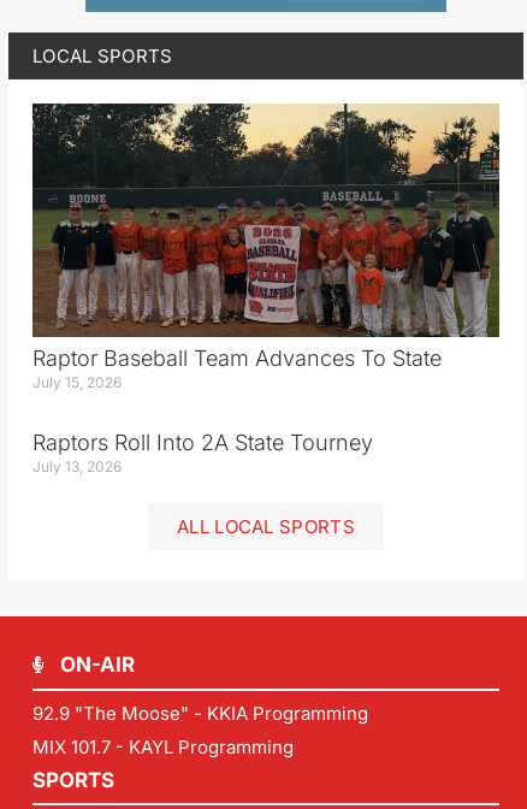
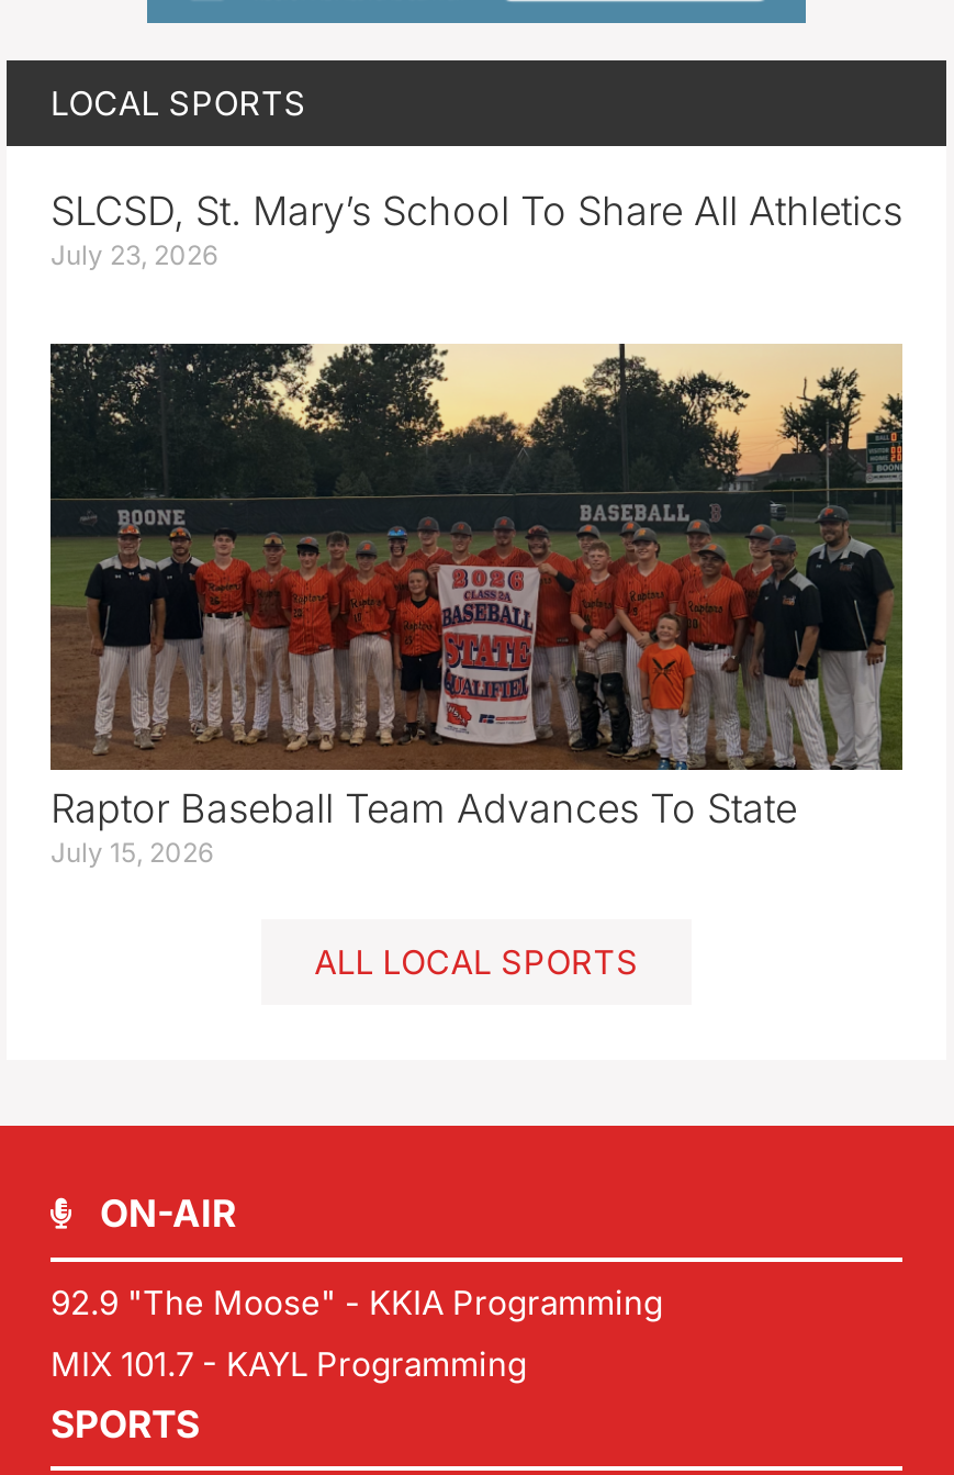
+ SLCSD, St. Mary’s School To Share All Athletics
+ July 23, 2026

moved down: [image] | Raptor Baseball Team Advances To State | July 15, 2026

- Raptors Roll Into 2A State Tourney
- July 13, 2026
